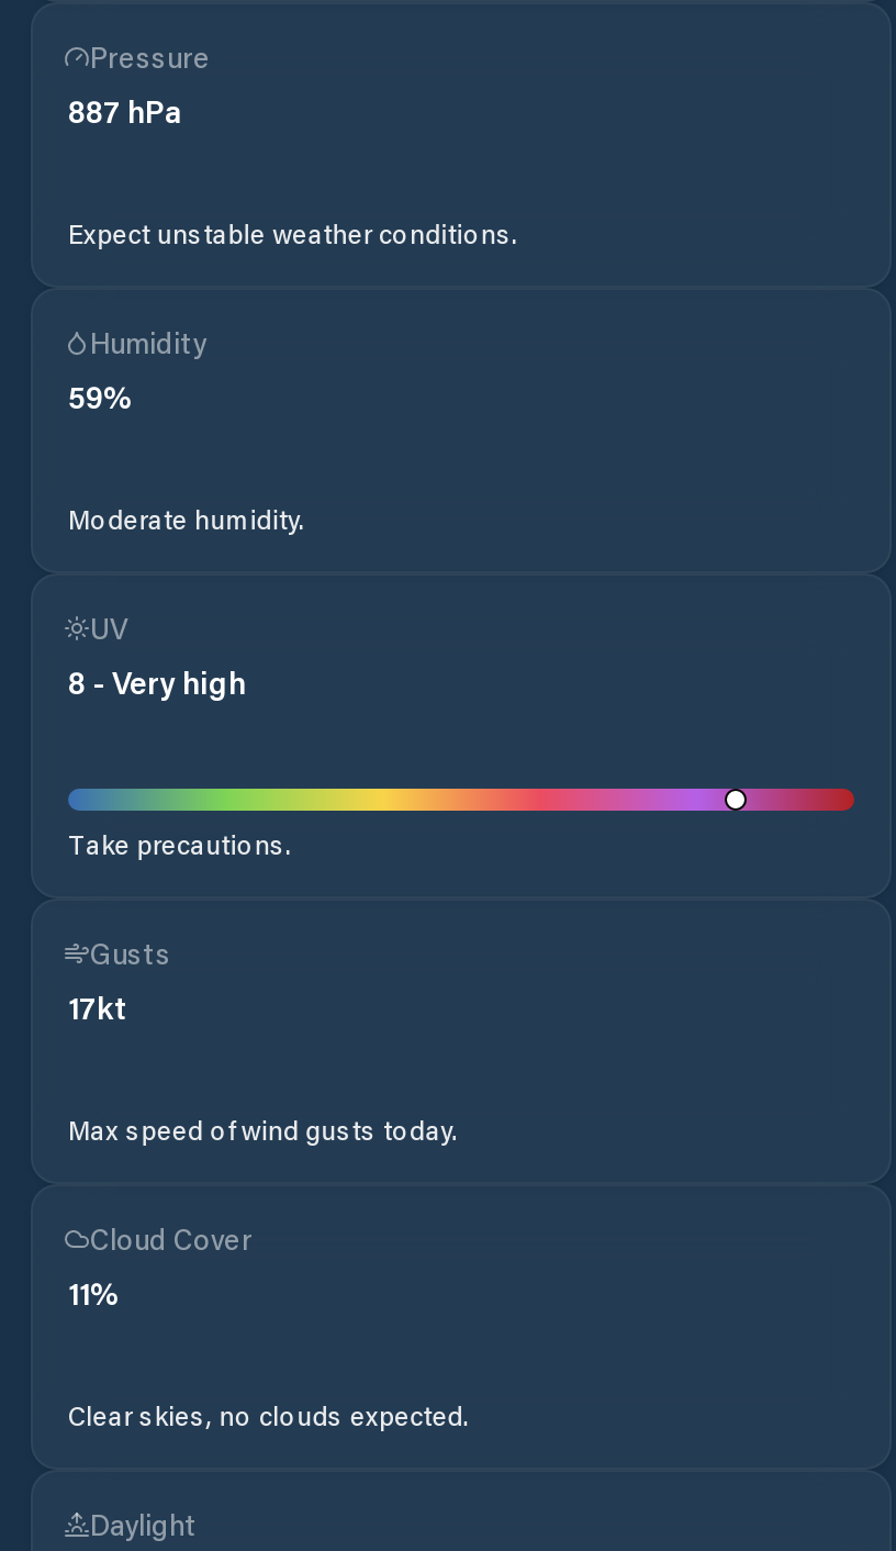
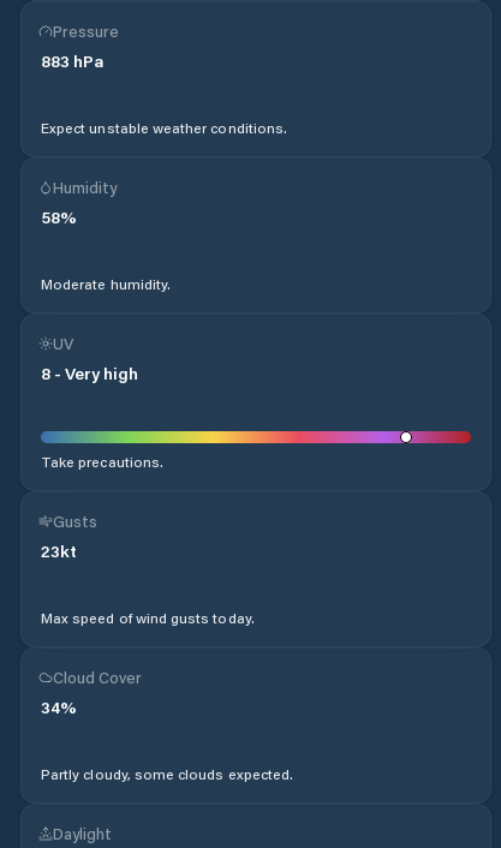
- 887 hPa
+ 883 hPa

- 59%
+ 58%

- 17kt
+ 23kt

- 11%
+ 34%

- Clear skies, no clouds expected.
+ Partly cloudy, some clouds expected.
